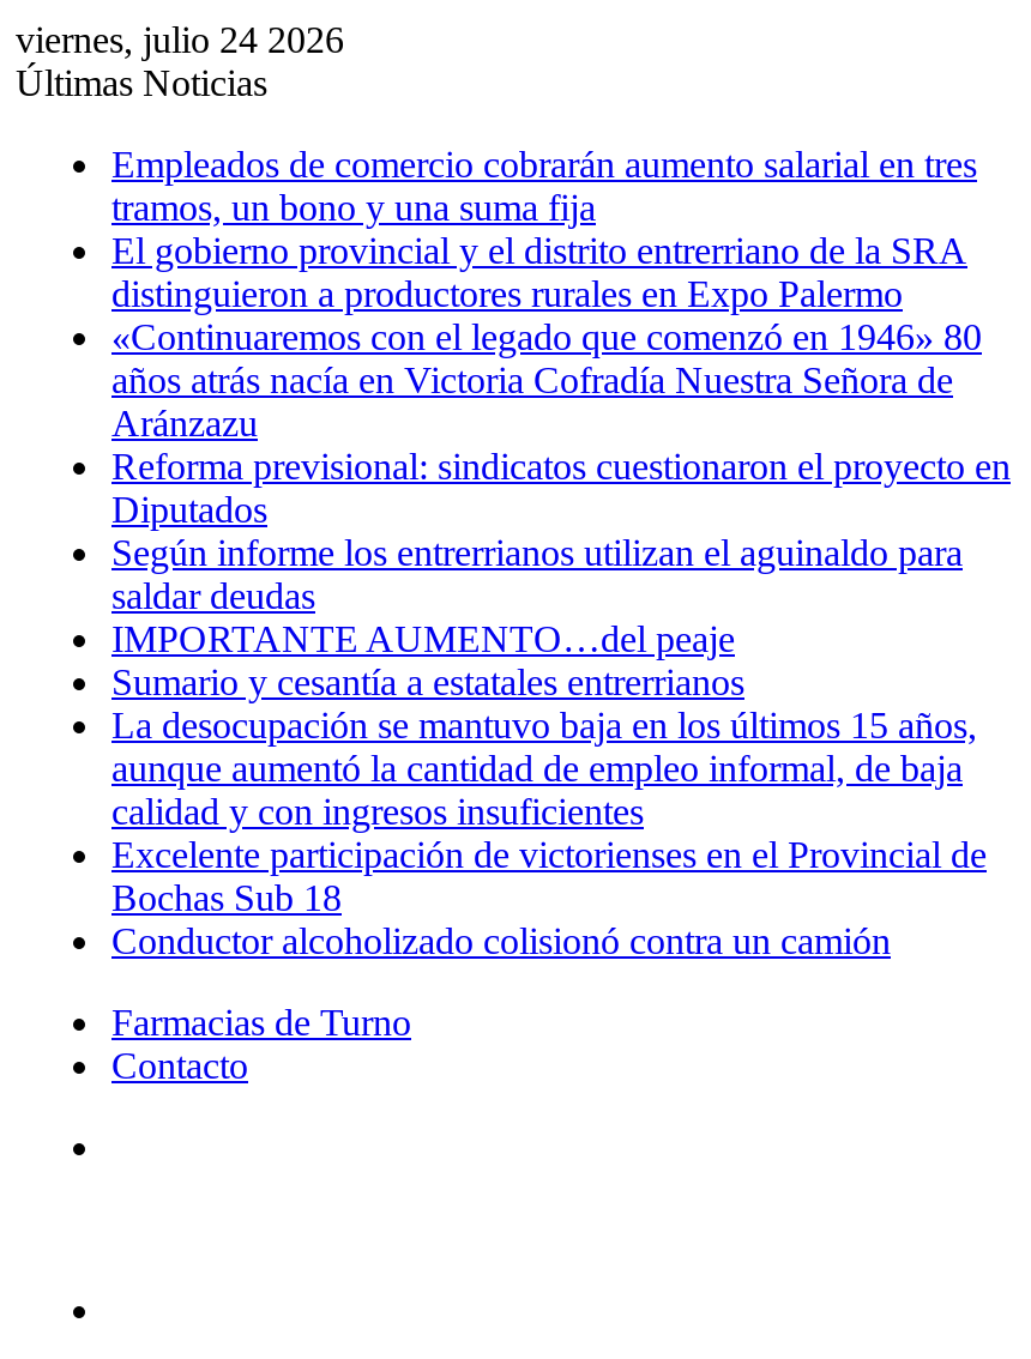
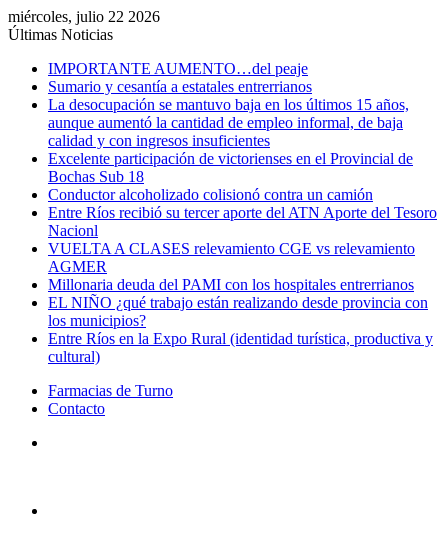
- viernes, julio 24 2026
+ miércoles, julio 22 2026

- Empleados de comercio cobrarán aumento salarial en tres
- tramos, un bono y una suma fija
- El gobierno provincial y el distrito entrerriano de la SRA
- distinguieron a productores rurales en Expo Palermo
- «Continuaremos con el legado que comenzó en 1946» 80
- años atrás nacía en Victoria Cofradía Nuestra Señora de
- Aránzazu
- Reforma previsional: sindicatos cuestionaron el proyecto en
- Diputados
- Según informe los entrerrianos utilizan el aguinaldo para
- saldar deudas

moved up: IMPORTANTE AUMENTO…del peaje | Sumario y cesantía a estatales entrerrianos | La desocupación se mantuvo baja en los últimos 15 años, | aunque aumentó la cantidad de empleo informal, de baja | calidad y con ingresos insuficientes | Excelente participación de victorienses en el Provincial de | Bochas Sub 18 | Conductor alcoholizado colisionó contra un camión

+ Entre Ríos recibió su tercer aporte del ATN Aporte del Tesoro
+ Nacionl
+ VUELTA A CLASES relevamiento CGE vs relevamiento
+ AGMER
+ Millonaria deuda del PAMI con los hospitales entrerrianos
+ EL NIÑO ¿qué trabajo están realizando desde provincia con
+ los municipios?
+ Entre Ríos en la Expo Rural (identidad turística, productiva y
+ cultural)
